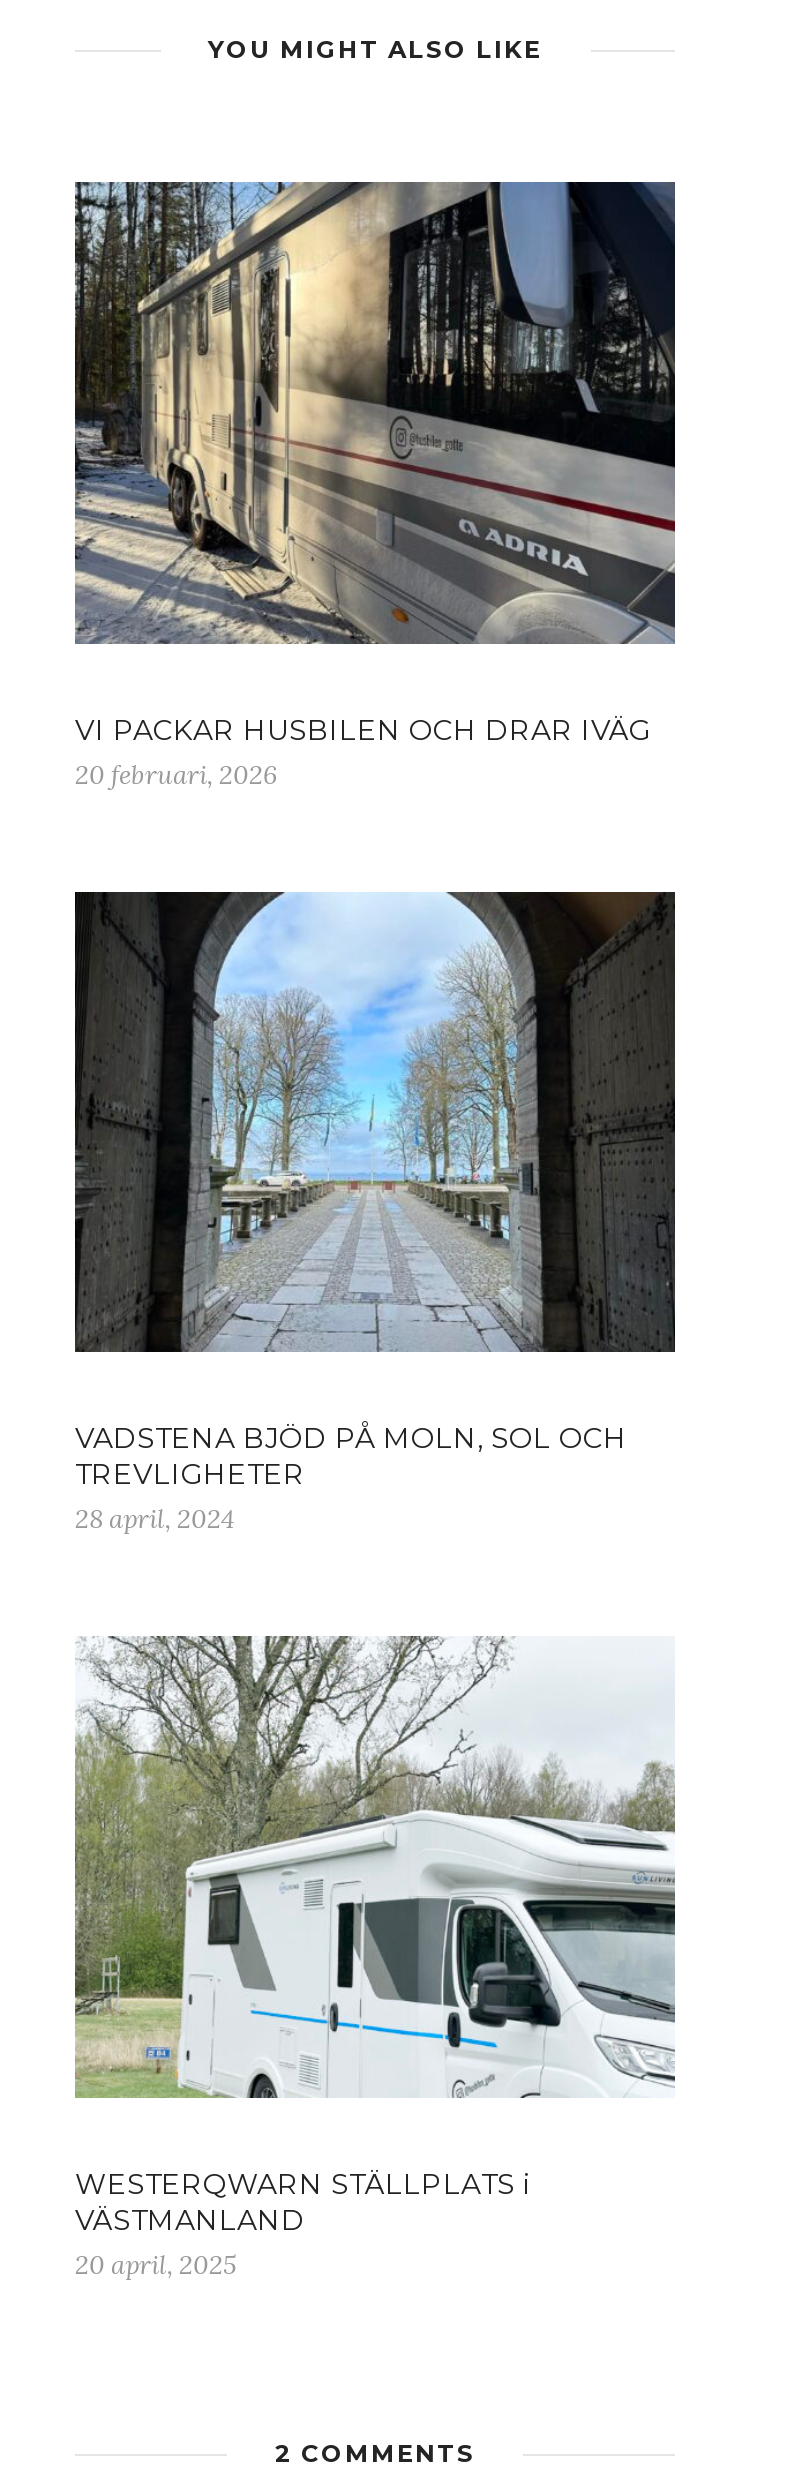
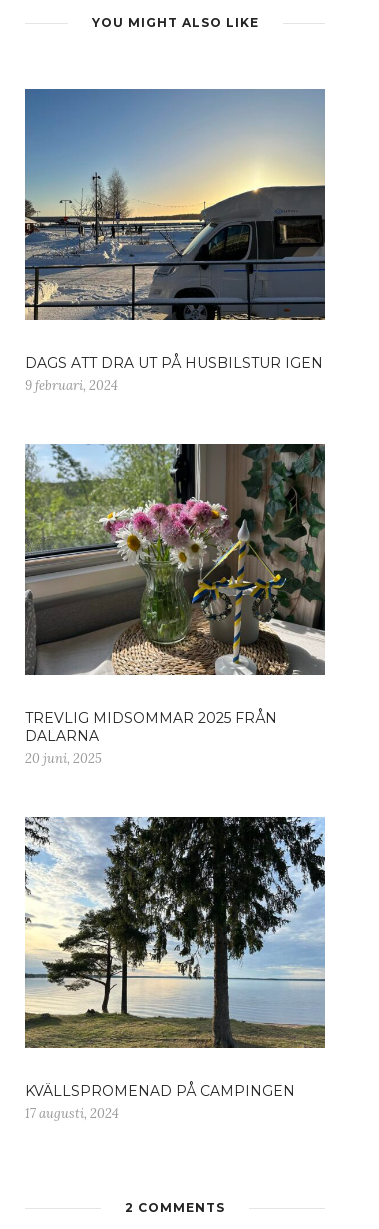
- [image]
- VI PACKAR HUSBILEN OCH DRAR IVÄG
- 20 februari, 2026
+ [image]
+ DAGS ATT DRA UT PÅ HUSBILSTUR IGEN
+ 9 februari, 2024

- [image]
- VADSTENA BJÖD PÅ MOLN, SOL OCH
- TREVLIGHETER
- 28 april, 2024
+ [image]
+ TREVLIG MIDSOMMAR 2025 FRÅN
+ DALARNA
+ 20 juni, 2025

- [image]
- WESTERQWARN STÄLLPLATS i
- VÄSTMANLAND
- 20 april, 2025
+ [image]
+ KVÄLLSPROMENAD PÅ CAMPINGEN
+ 17 augusti, 2024
